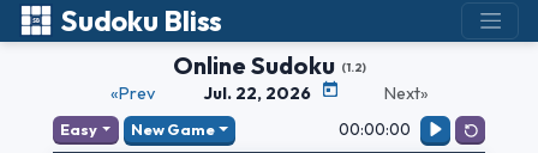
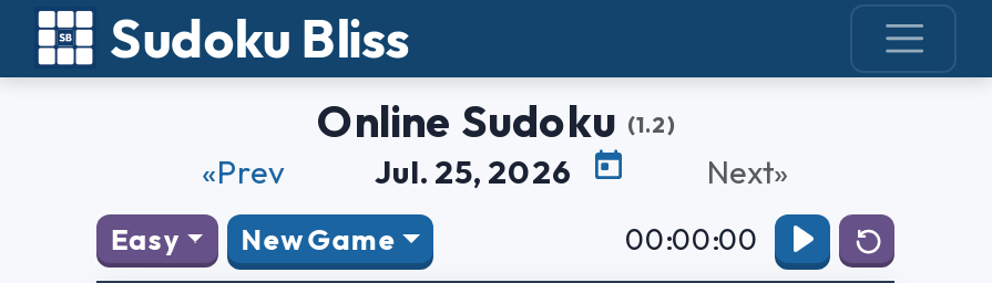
- Jul. 22, 2026
+ Jul. 25, 2026
